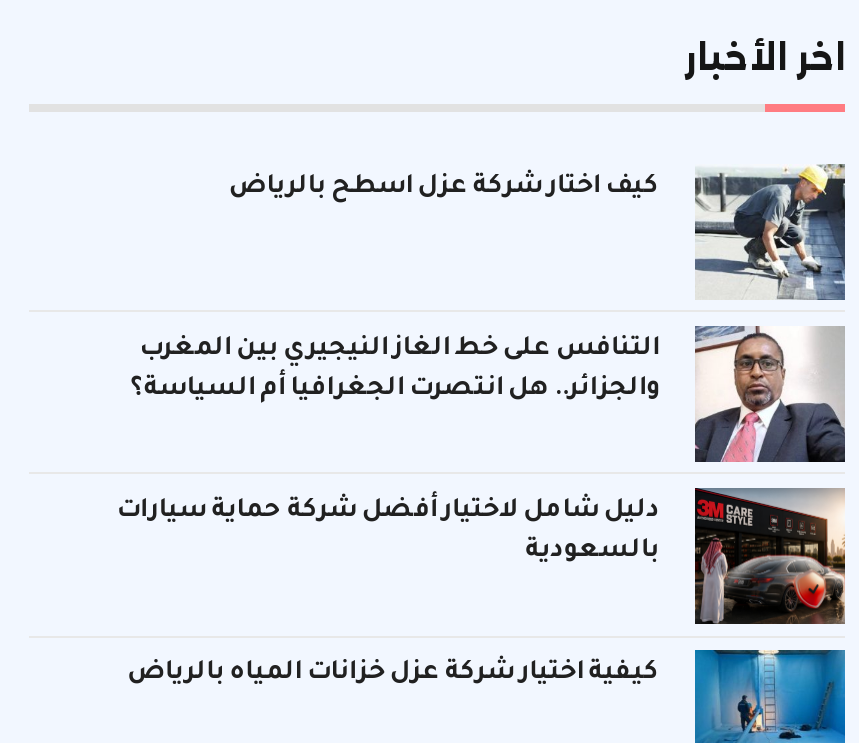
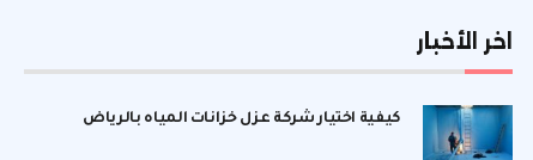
- [image]
- كيف اختار شركة عزل اسطح بالرياض

- [image]
- التنافس على خط الغاز النيجيري بين المغرب
- والجزائر.. هل انتصرت الجغرافيا أم السياسة؟

- [image]
- دليل شامل لاختيار أفضل شركة حماية سيارات
- بالسعودية
